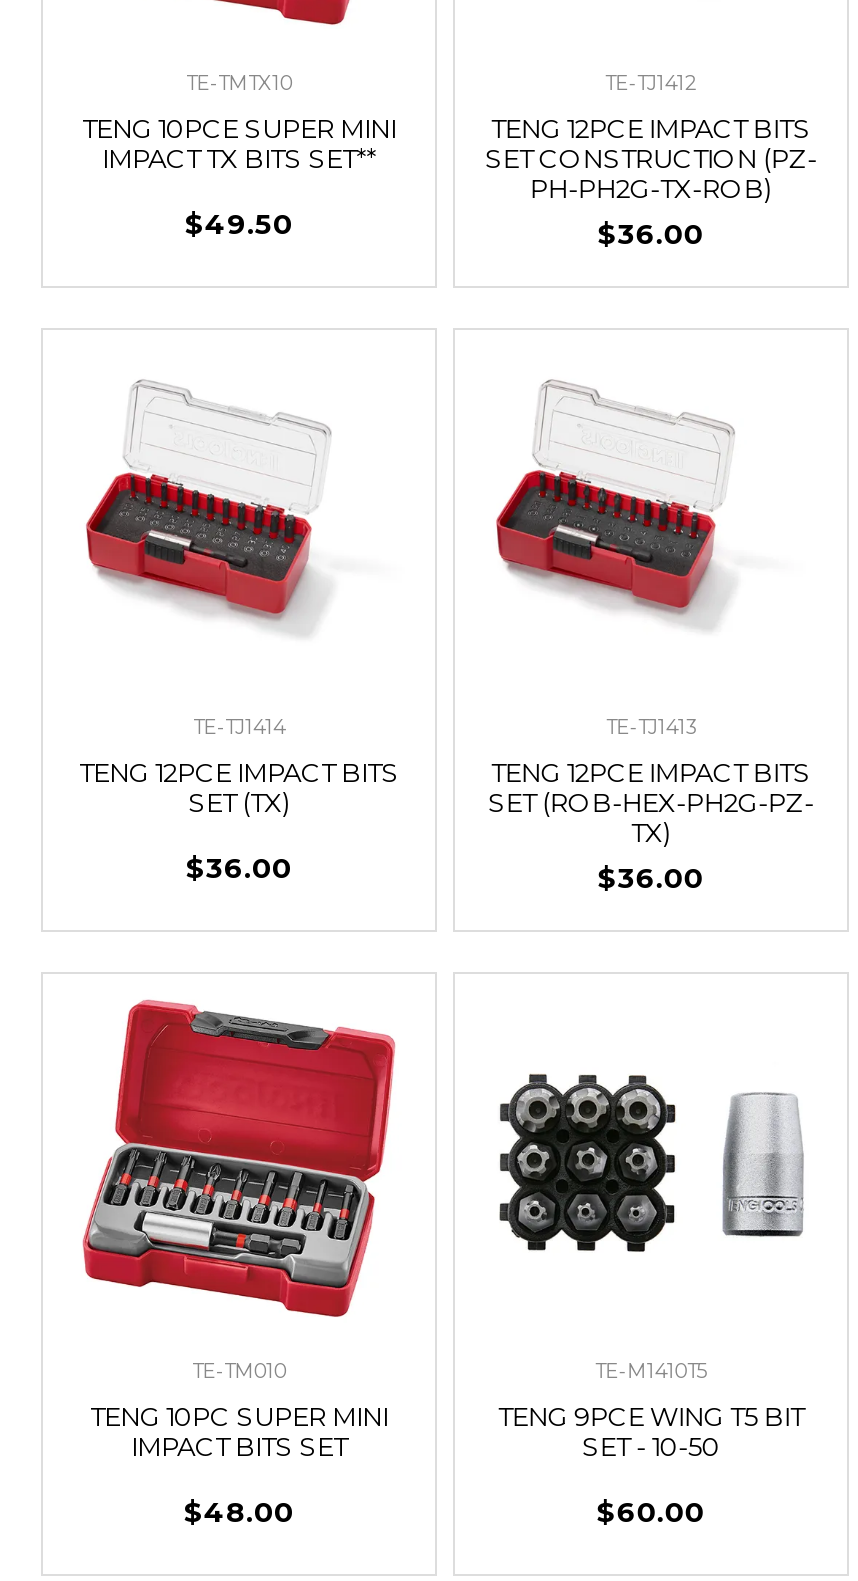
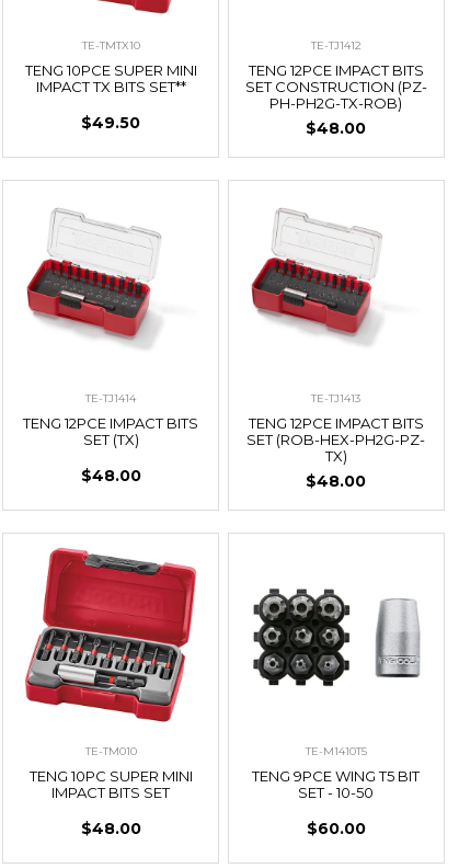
- $36.00
+ $48.00

- $36.00
+ $48.00

- $36.00
+ $48.00
